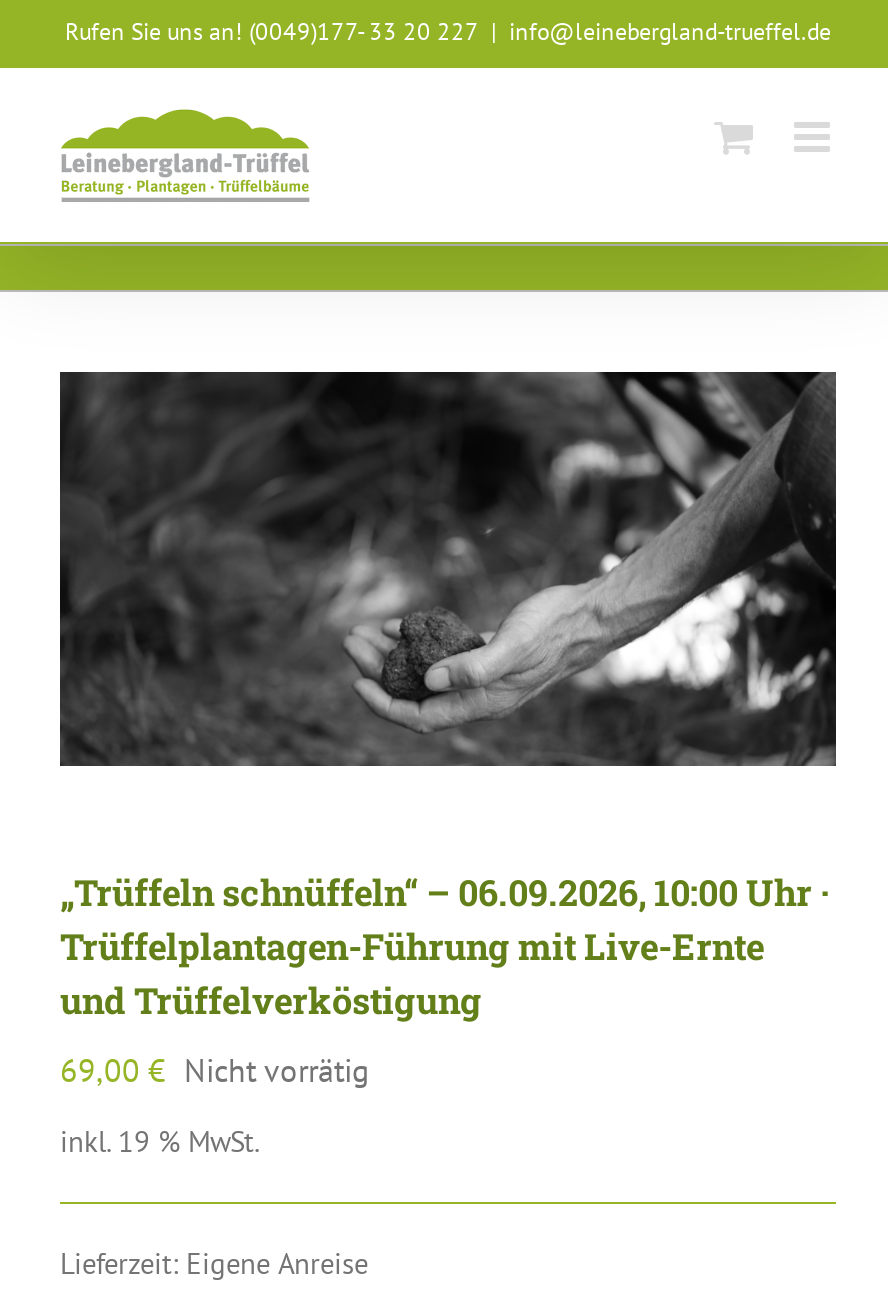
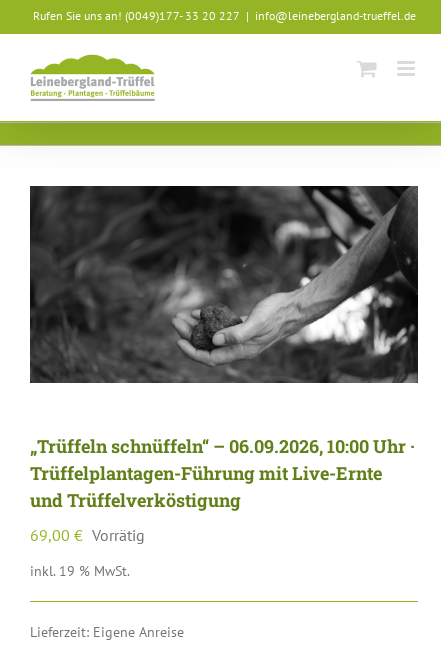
- 69,00 € Nicht vorrätig
+ 69,00 € Vorrätig
